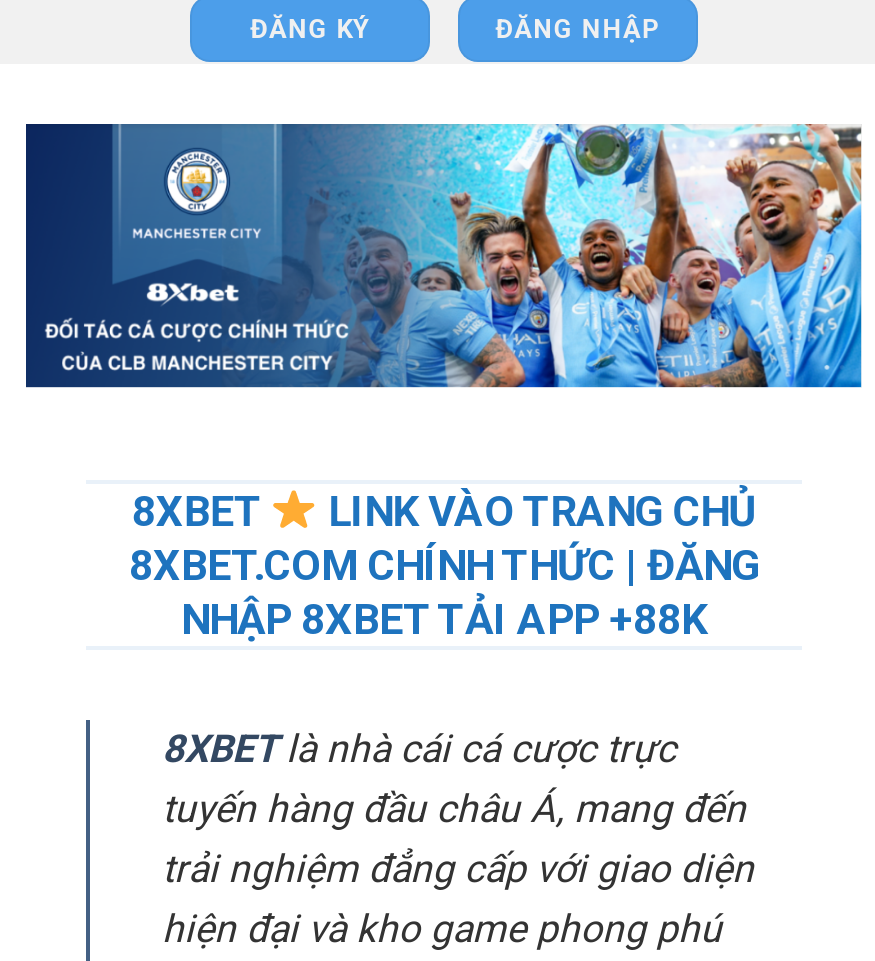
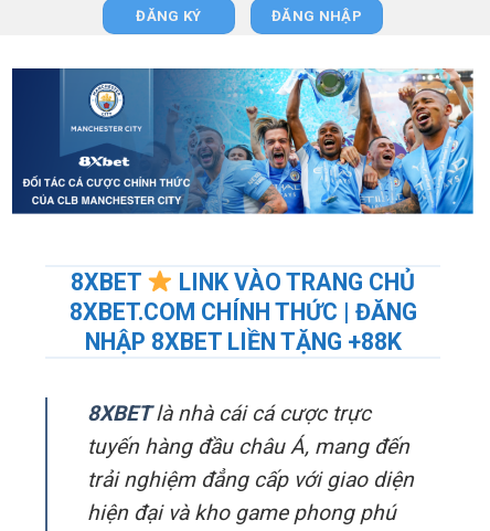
- NHẬP 8XBET TẢI APP +88K
+ NHẬP 8XBET LIỀN TẶNG +88K
